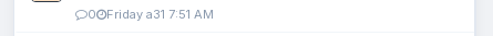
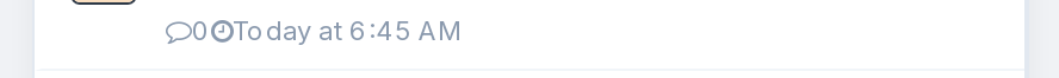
- 0 Friday a31 7:51 AM
+ 0 Today at 6:45 AM
